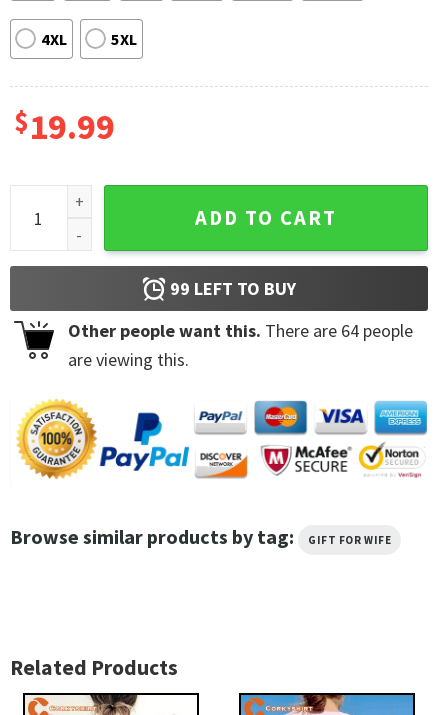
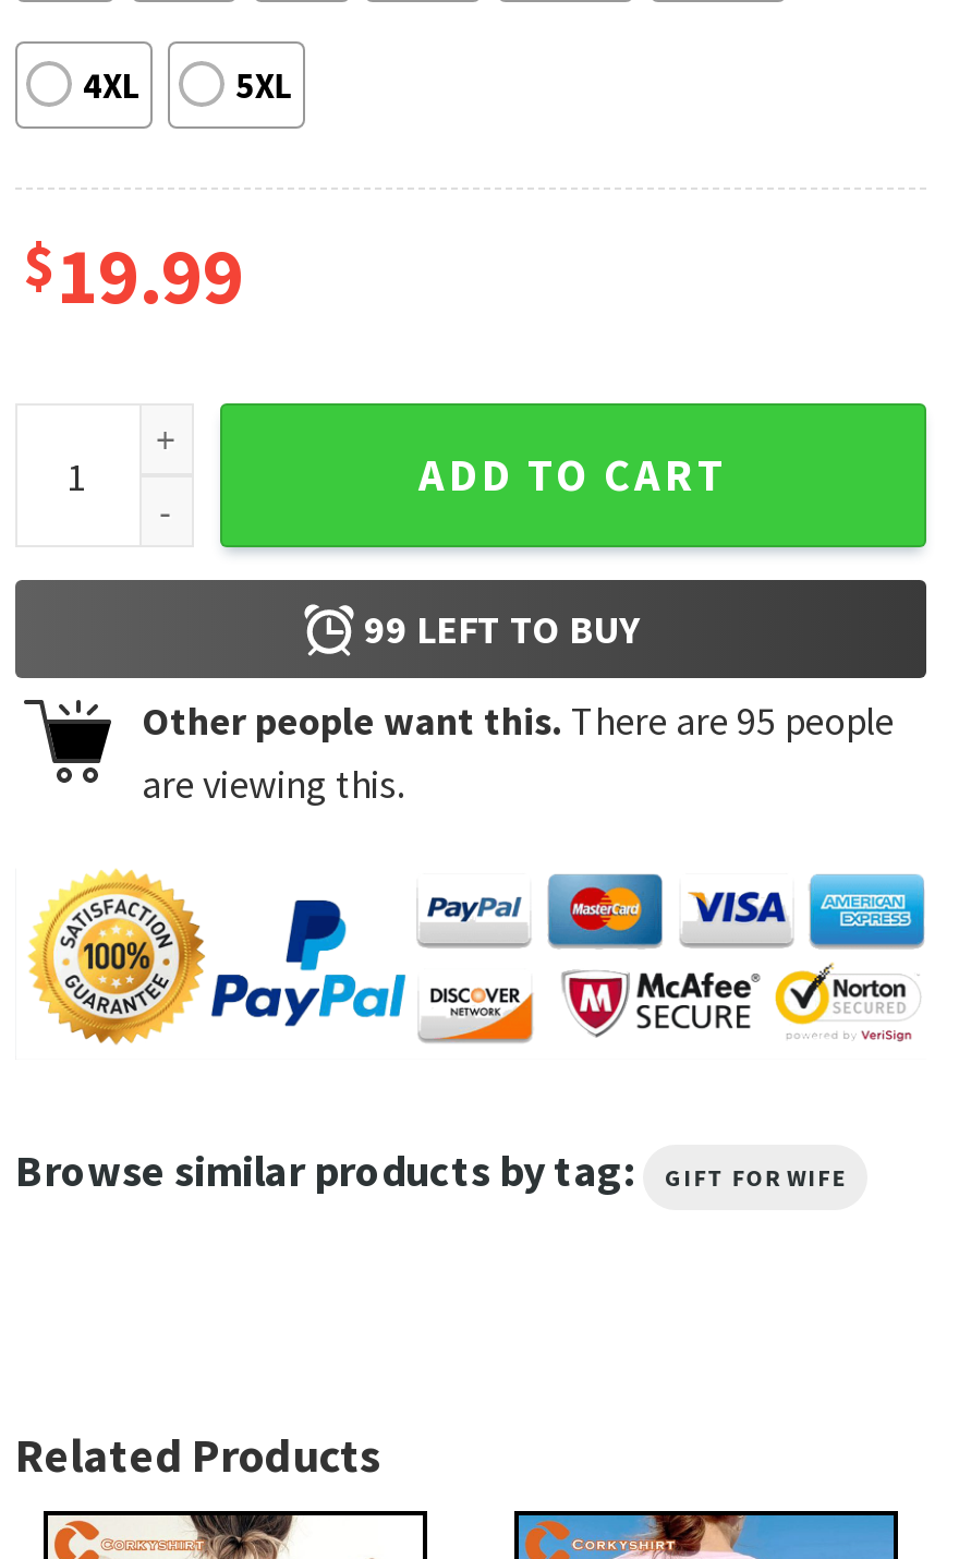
- Other people want this. There are 64 people
+ Other people want this. There are 95 people
